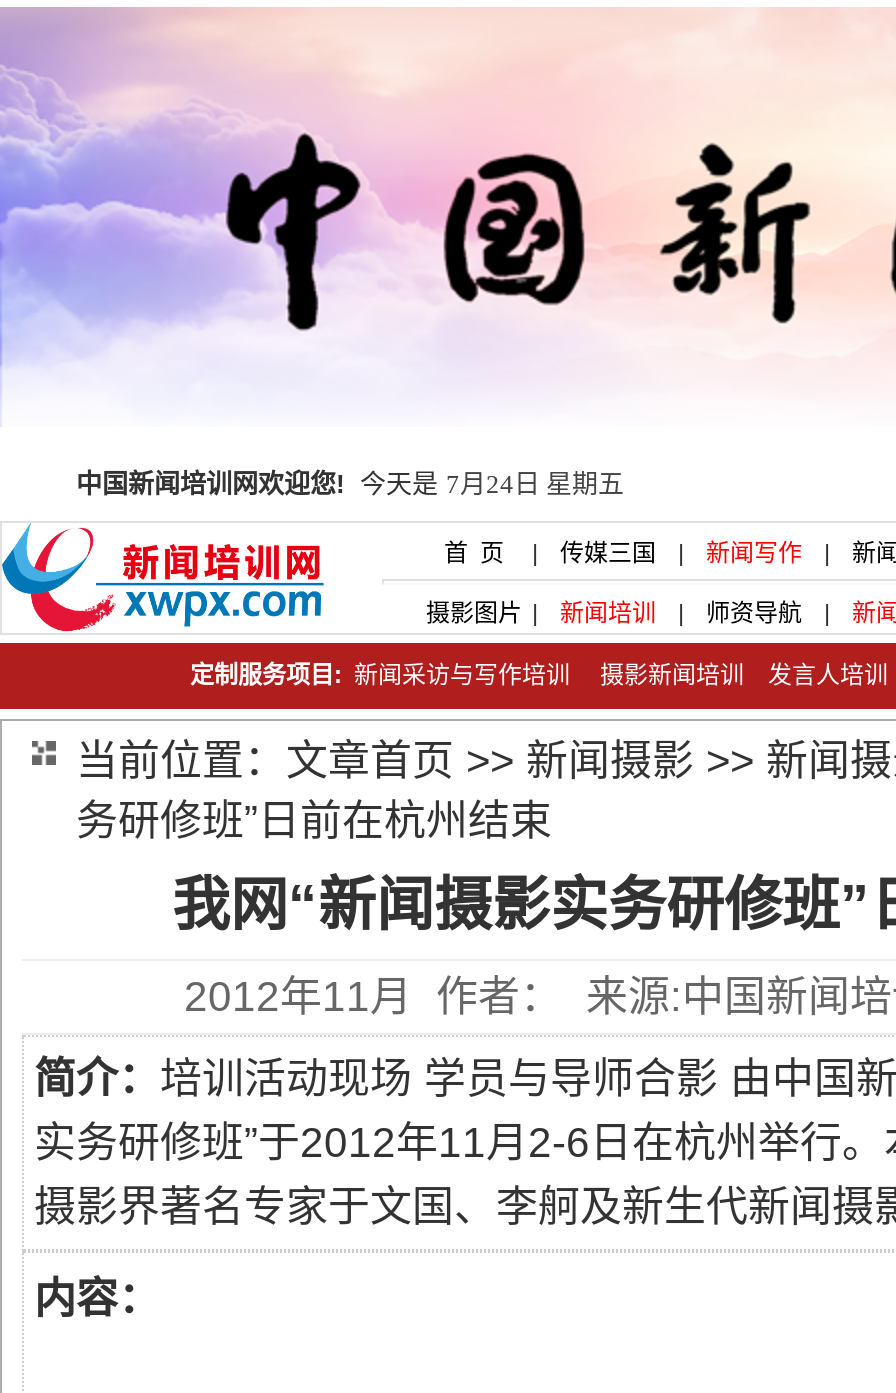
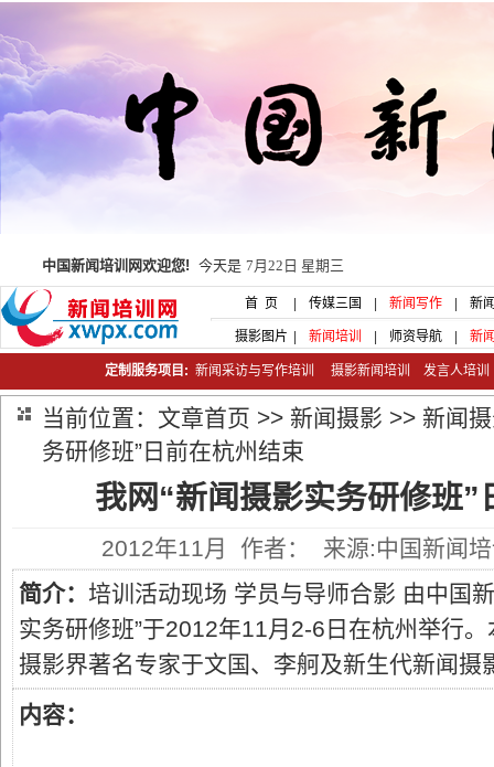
- 中国新闻培训网欢迎您!今天是7月24日 星期五
+ 中国新闻培训网欢迎您!今天是7月22日 星期三
